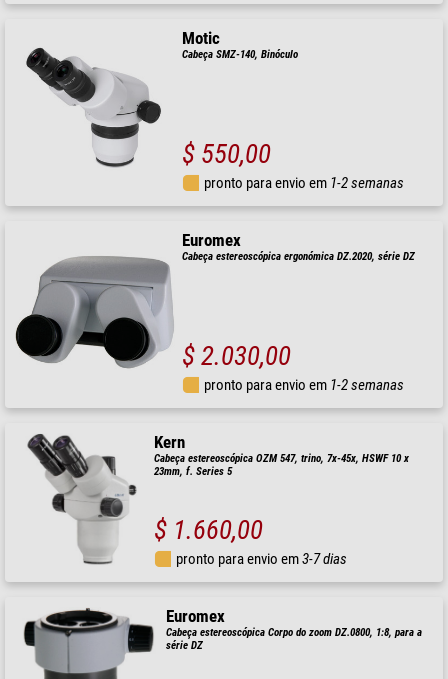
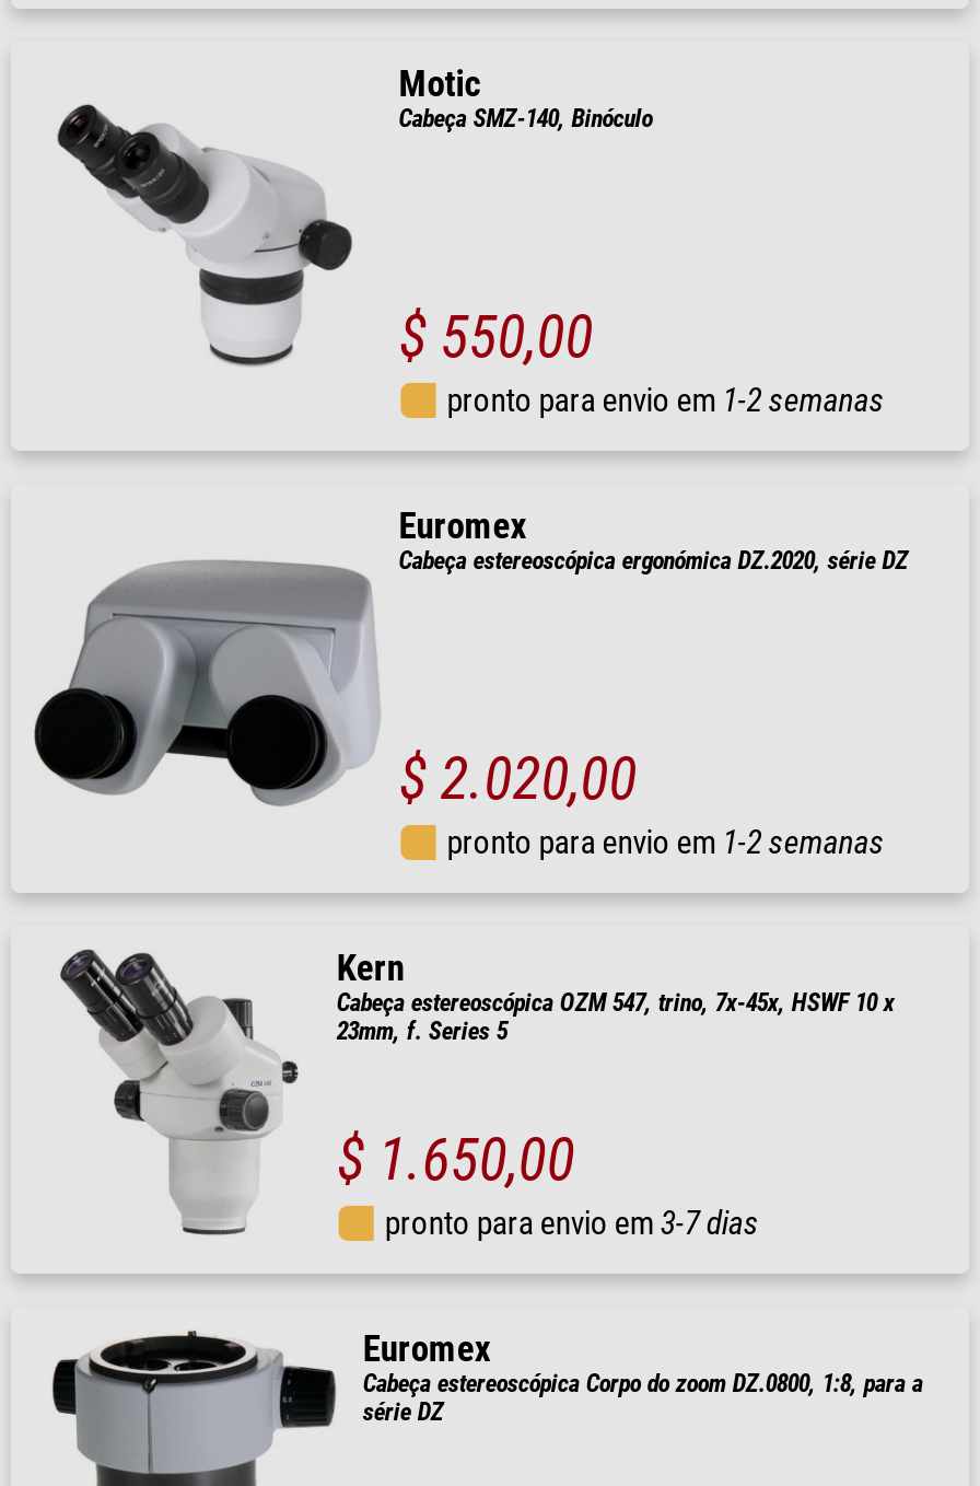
- $ 2.030,00
+ $ 2.020,00

- $ 1.660,00
+ $ 1.650,00
